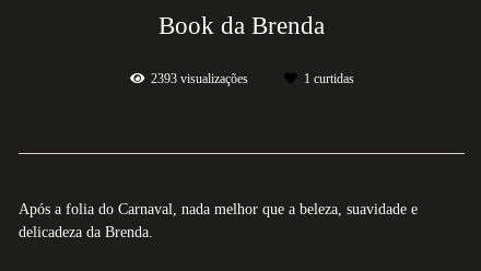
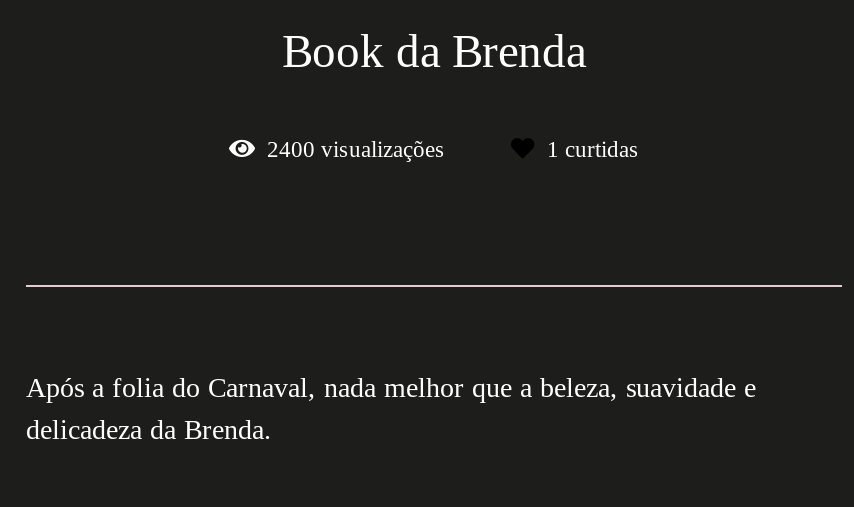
- 2393 visualizações
+ 2400 visualizações
